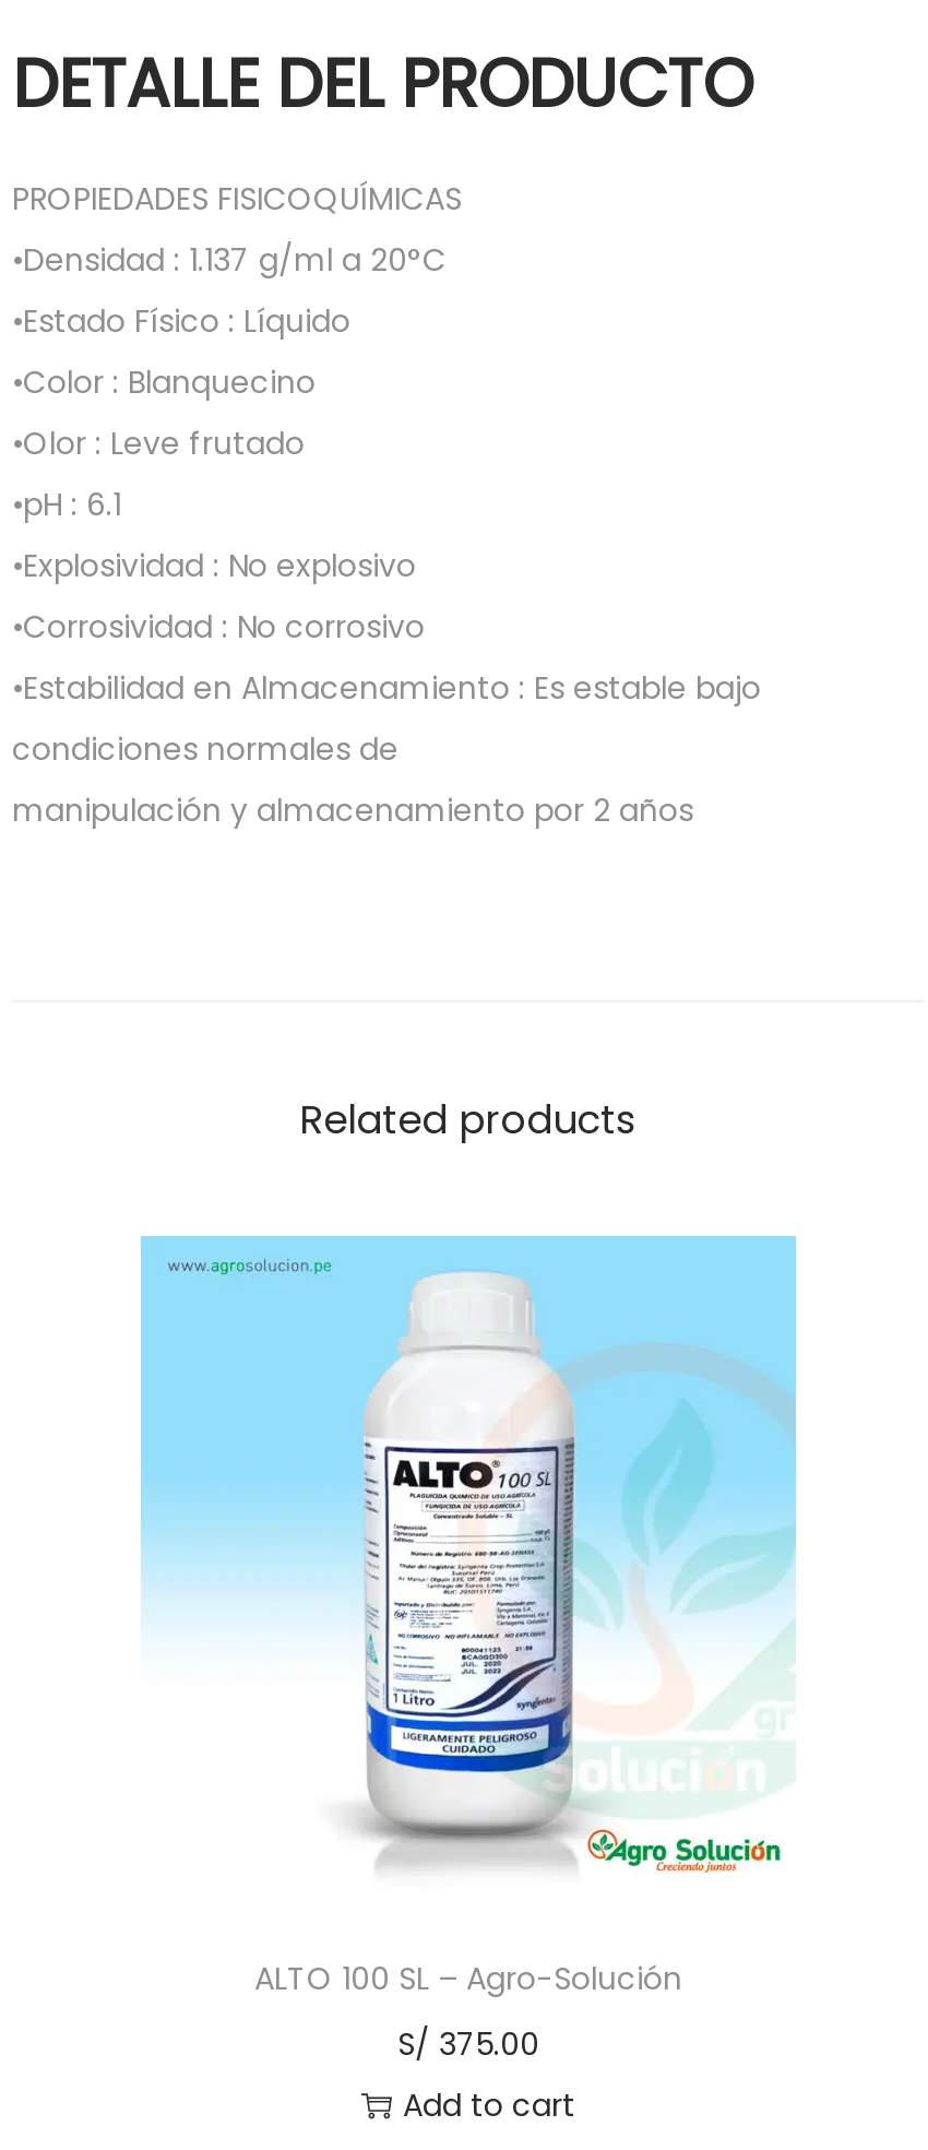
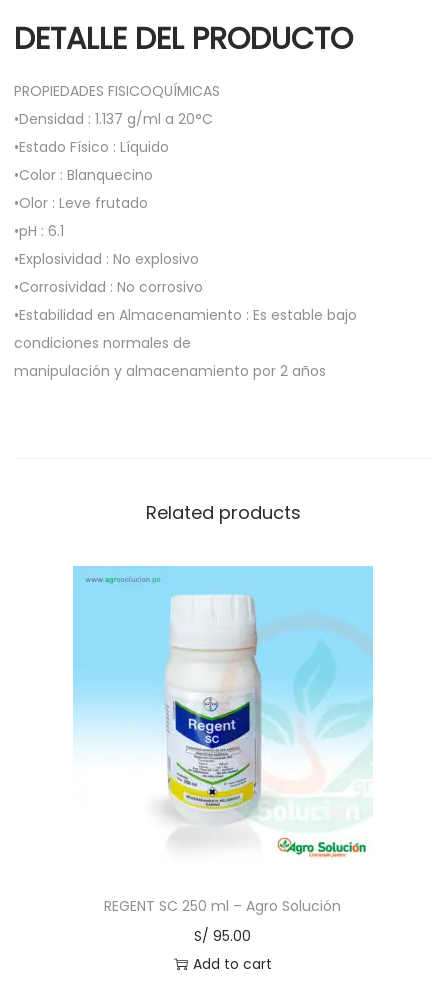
- [image]
+ [image]

- ALTO 100 SL – Agro-Solución
+ REGENT SC 250 ml – Agro Solución

- S/ 375.00
+ S/ 95.00
